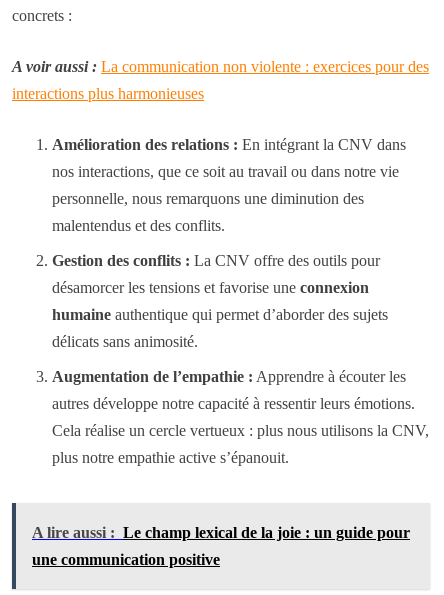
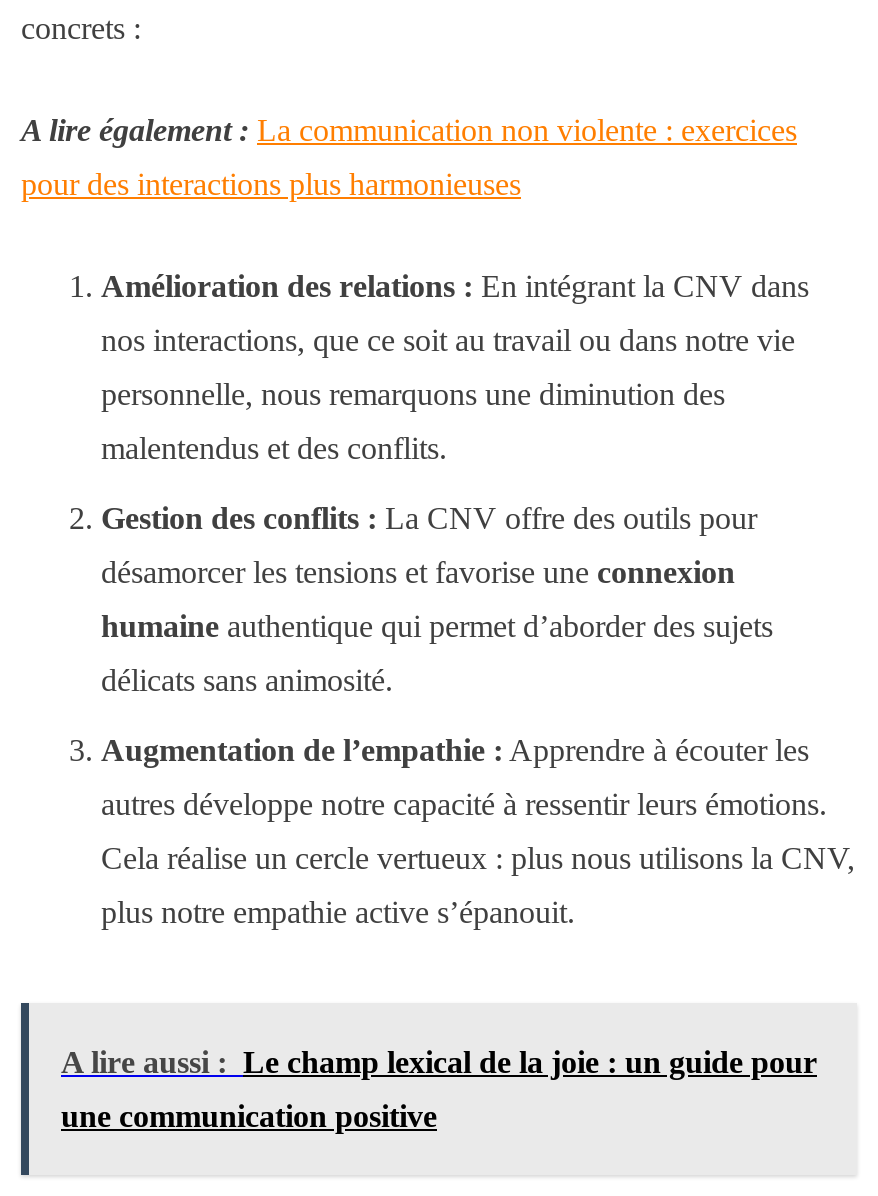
- A voir aussi : La communication non violente : exercices pour des
+ A lire également : La communication non violente : exercices

- interactions plus harmonieuses
+ pour des interactions plus harmonieuses
